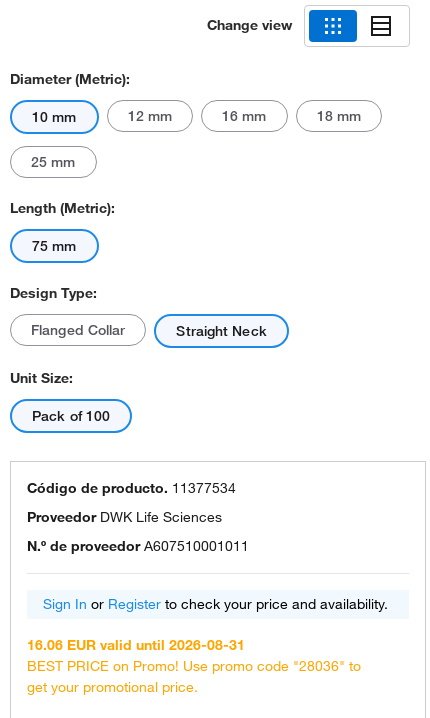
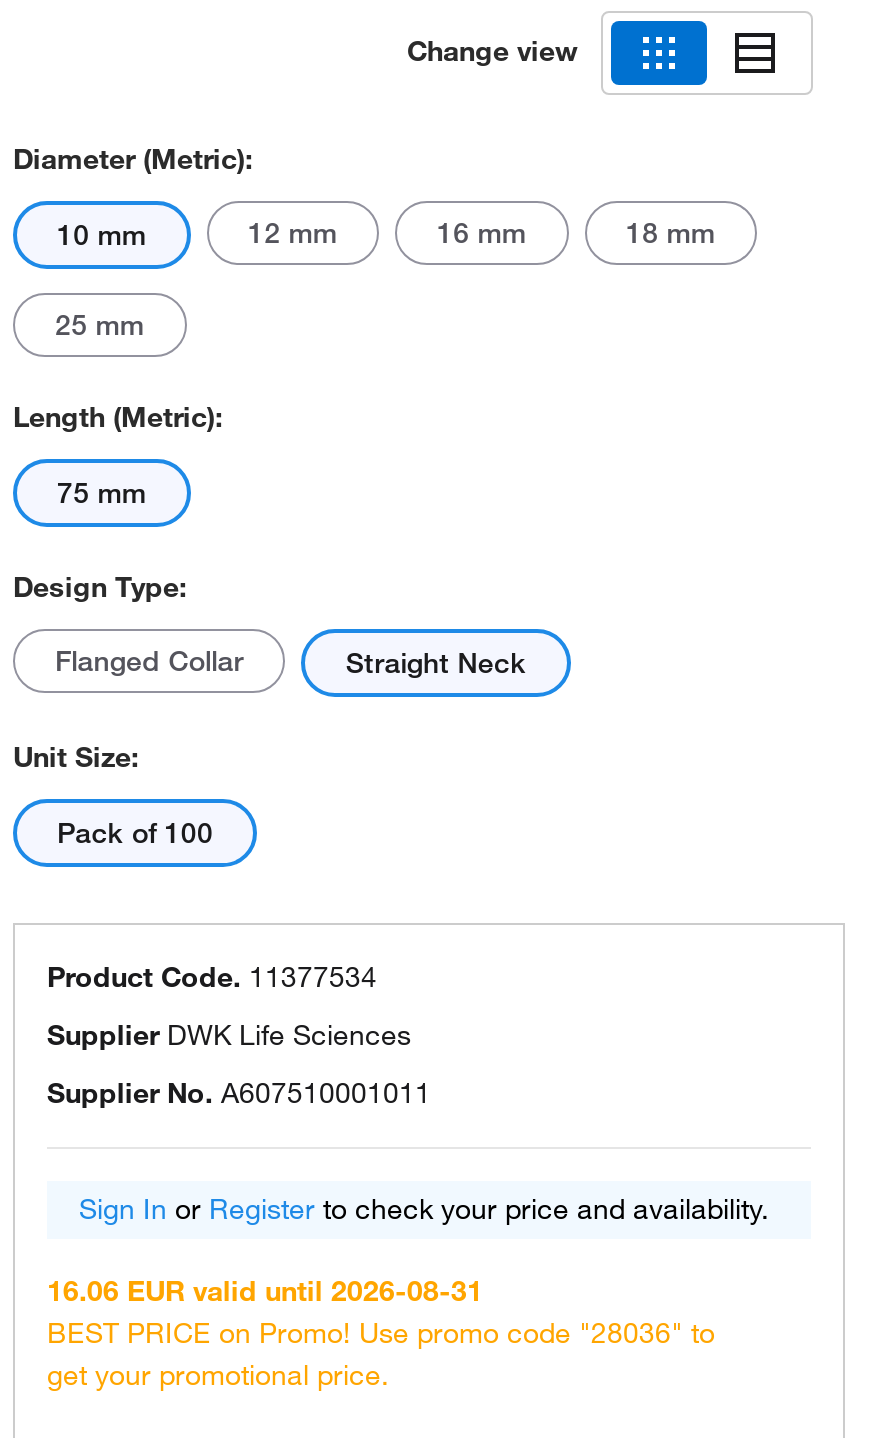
- Código de producto. 11377534
+ Product Code. 11377534

- Proveedor DWK Life Sciences
+ Supplier DWK Life Sciences

- N.º de proveedor A607510001011
+ Supplier No. A607510001011
